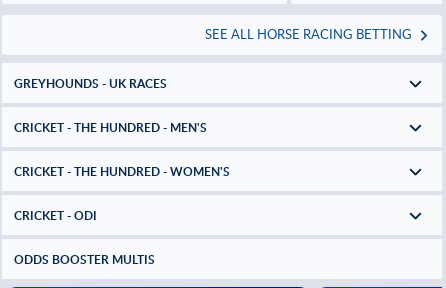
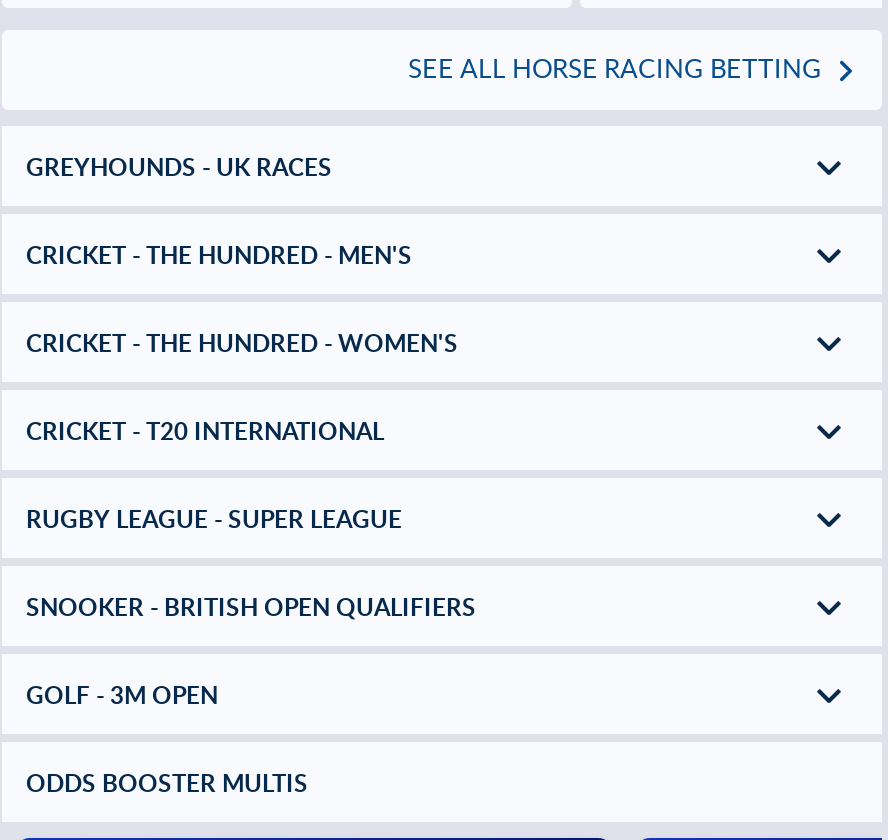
- CRICKET - ODI
+ CRICKET - T20 INTERNATIONAL
+ RUGBY LEAGUE - SUPER LEAGUE
+ SNOOKER - BRITISH OPEN QUALIFIERS
+ GOLF - 3M OPEN
